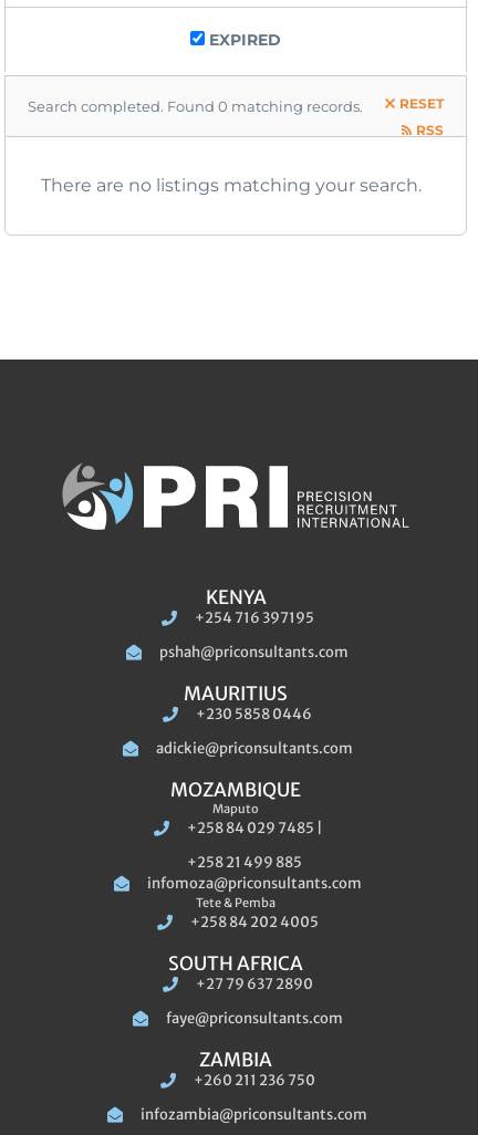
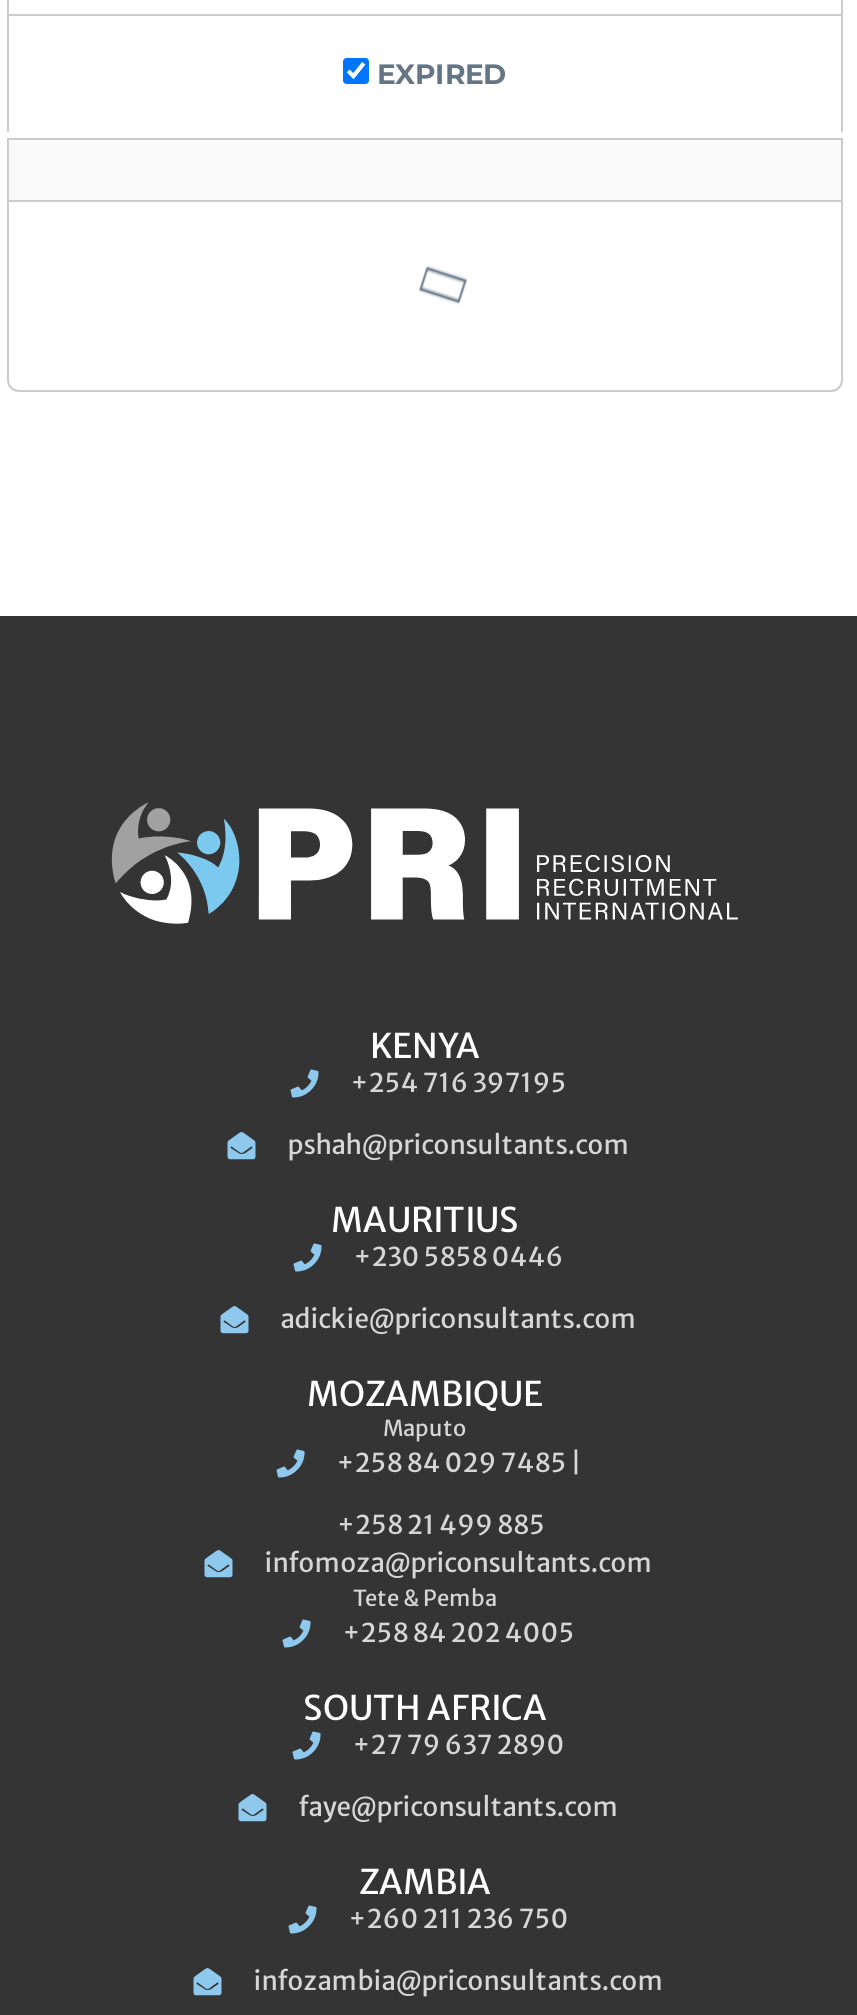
- Search completed. Found 0 matching records.
- RESET
- RSS
- There are no listings matching your search.
